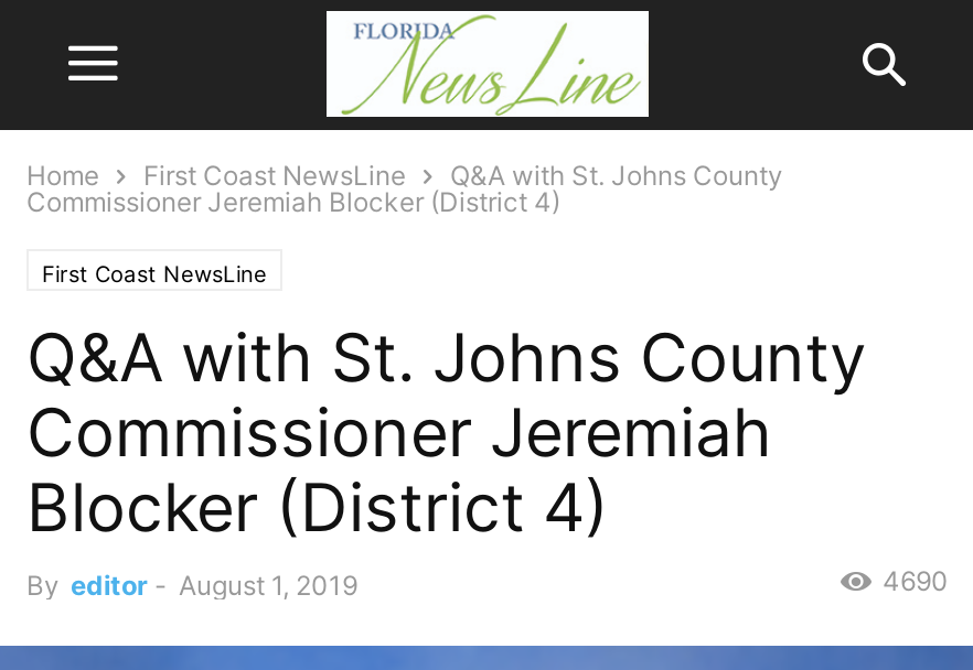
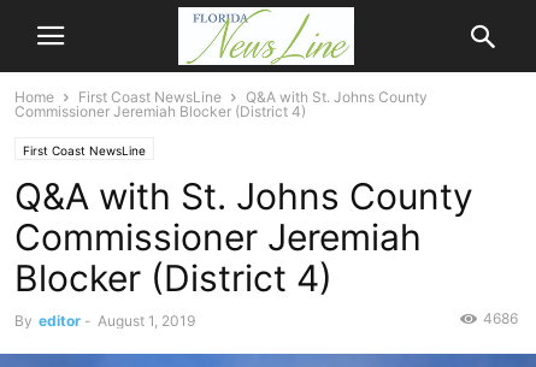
- 4690
+ 4686
